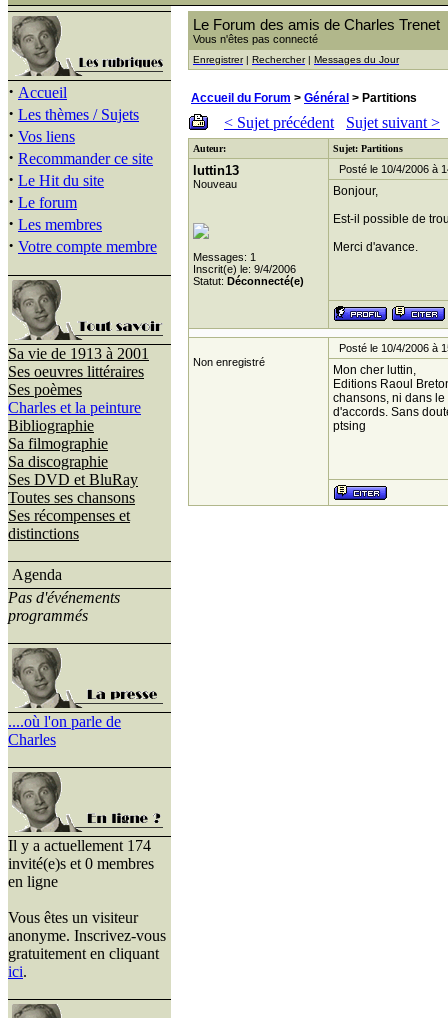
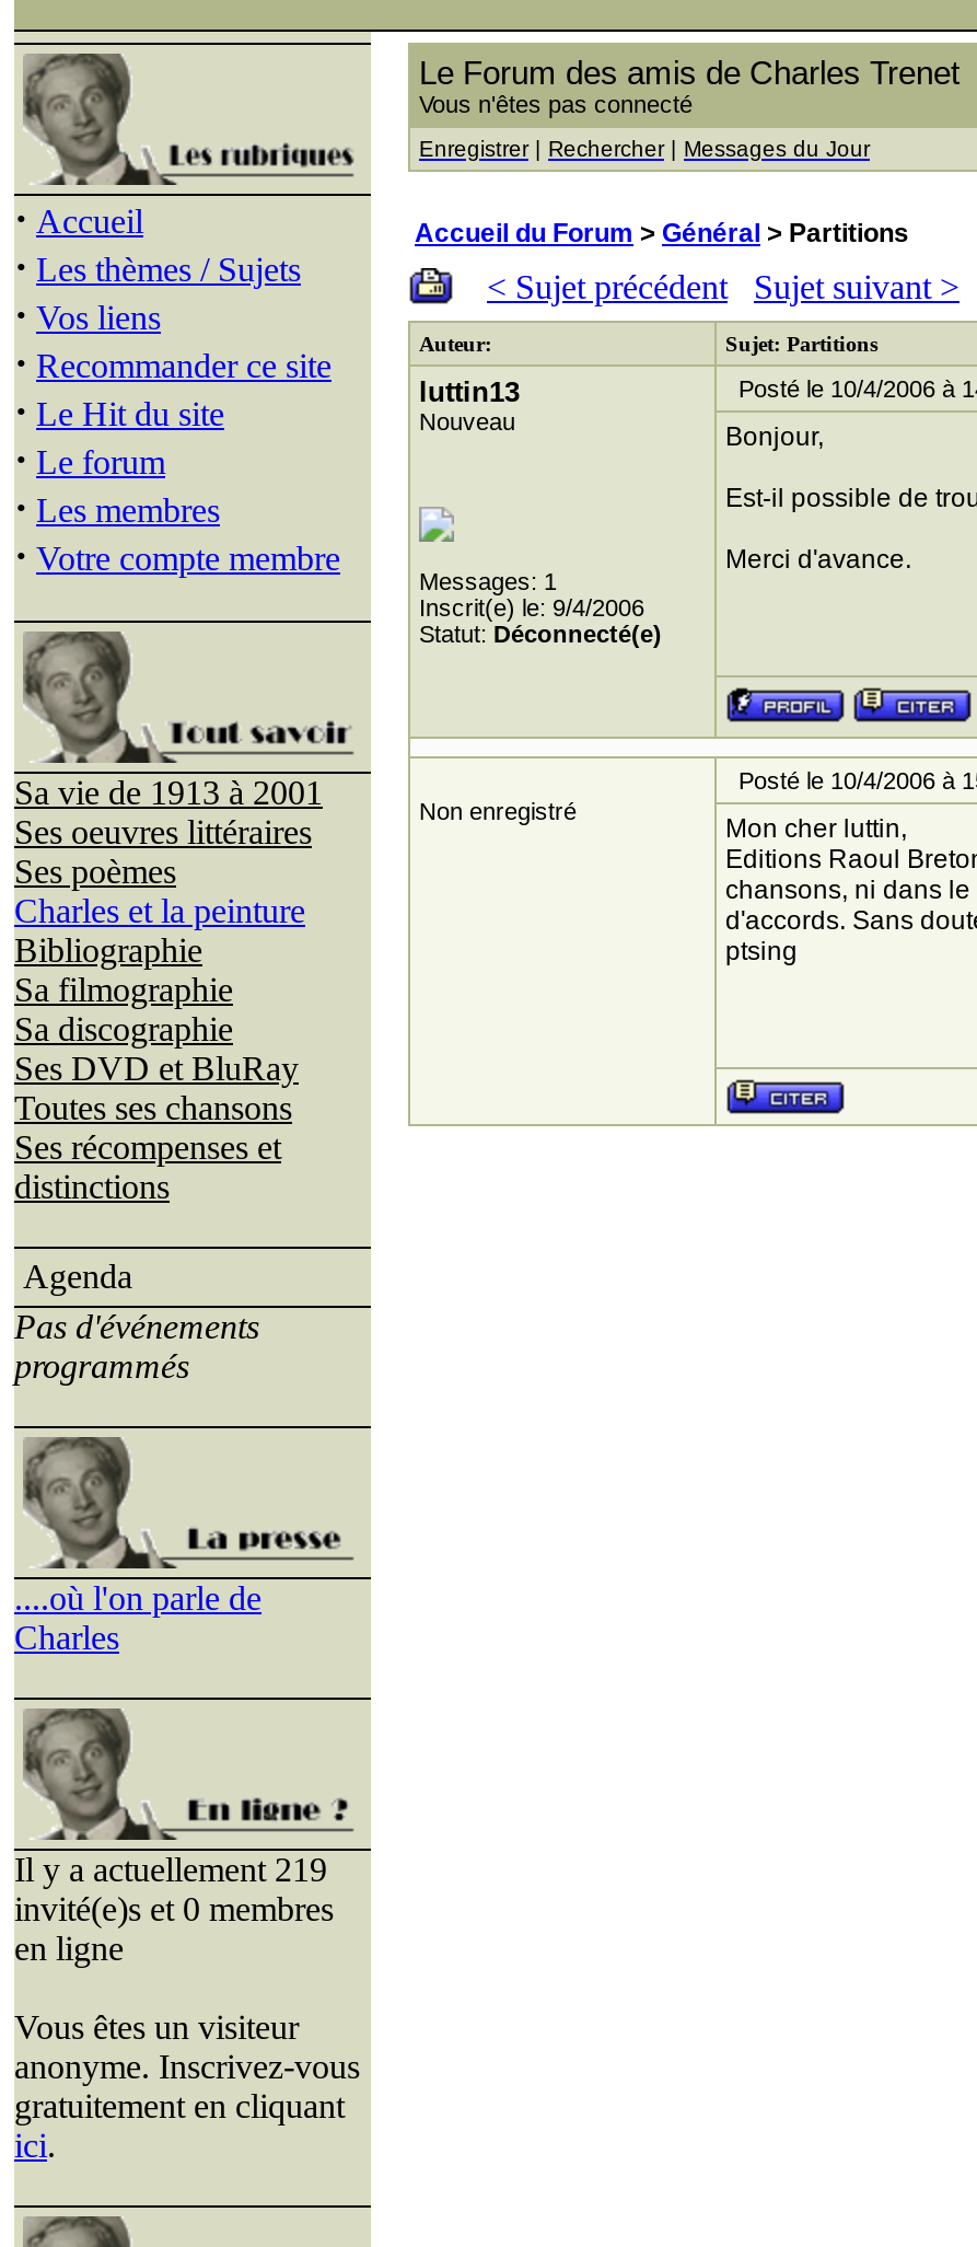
- Il y a actuellement 174
+ Il y a actuellement 219
